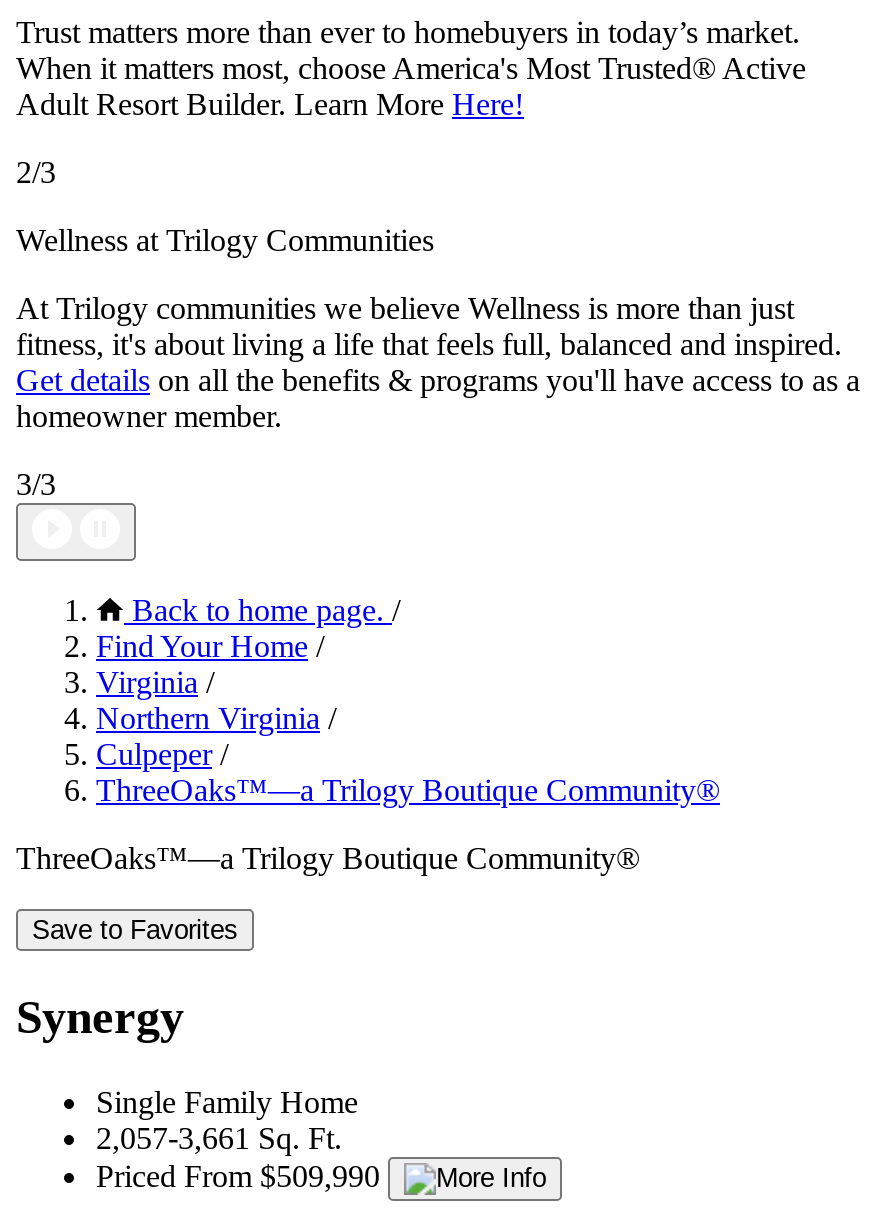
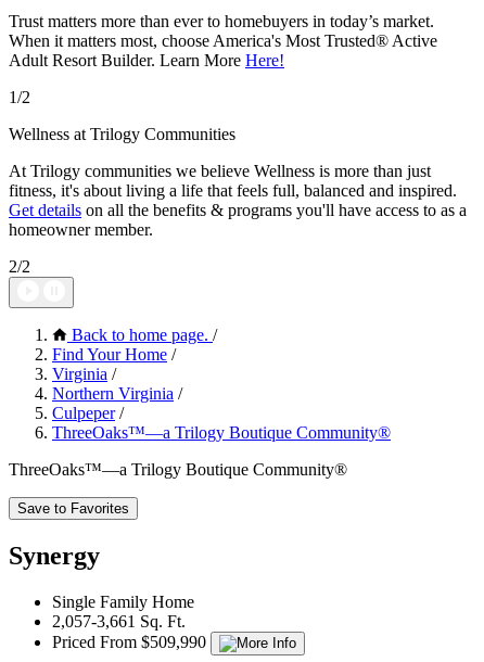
- 2/3
+ 1/2

- 3/3
+ 2/2
